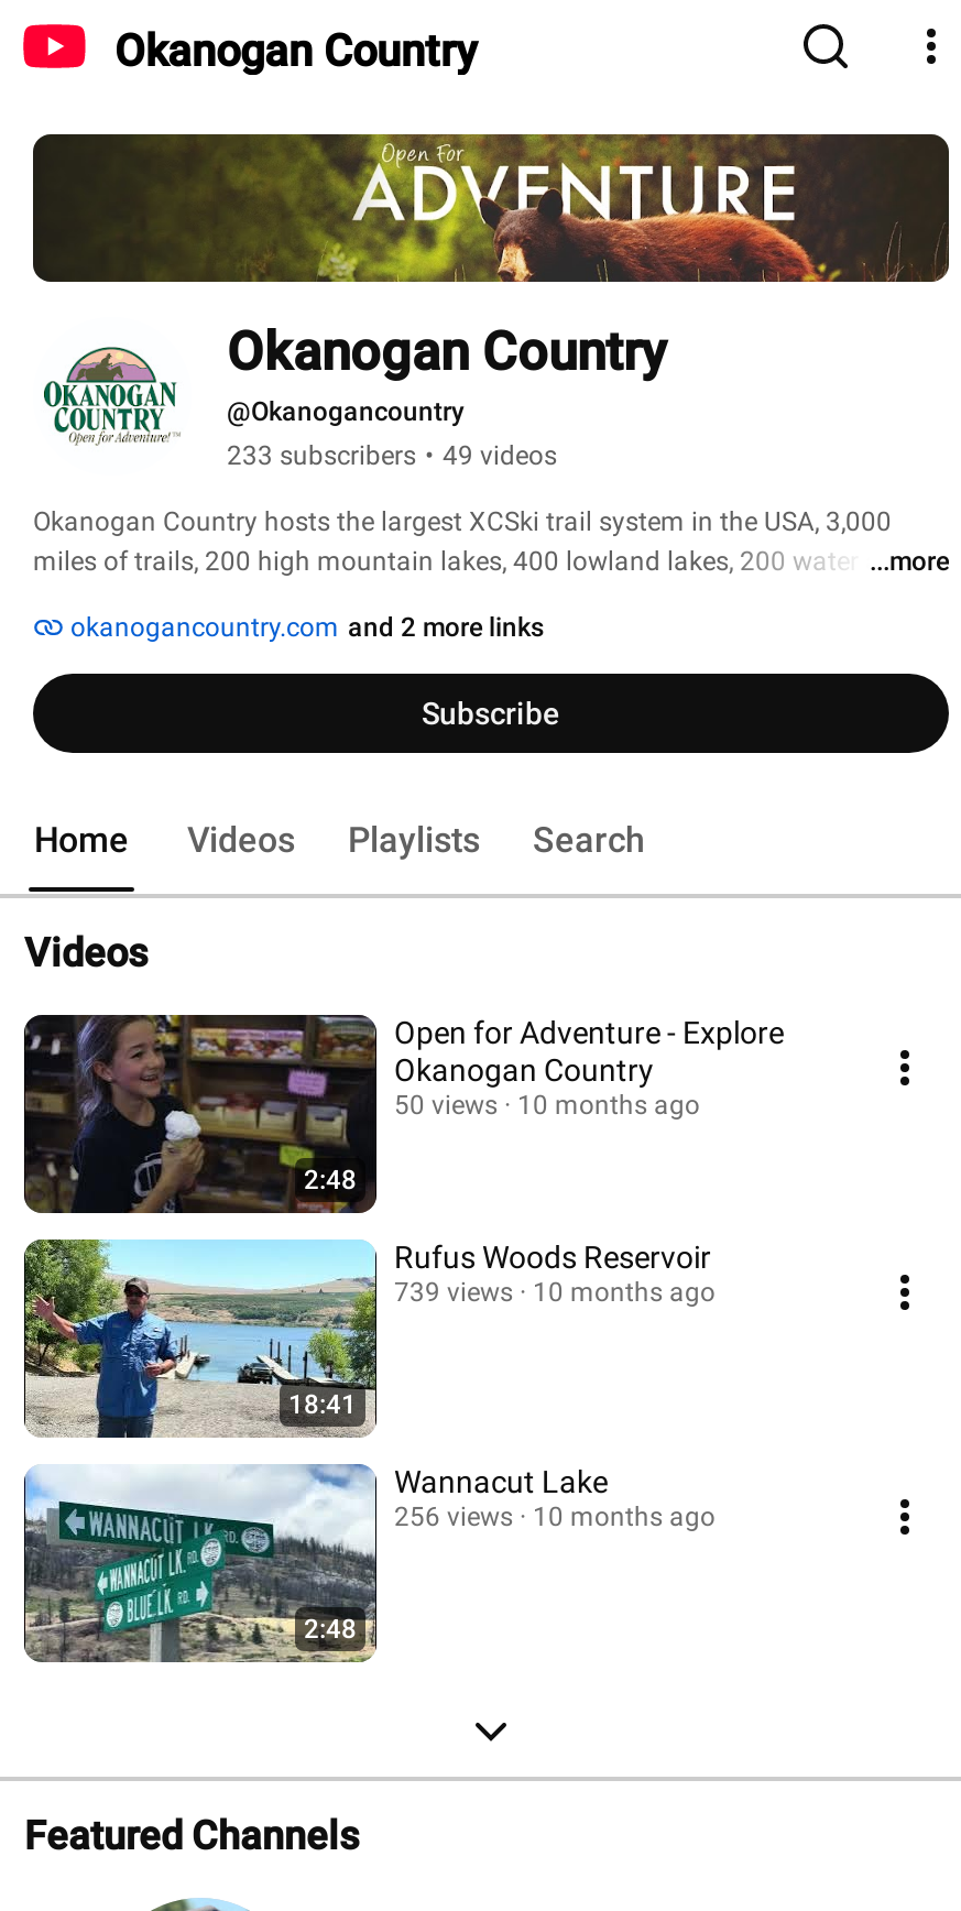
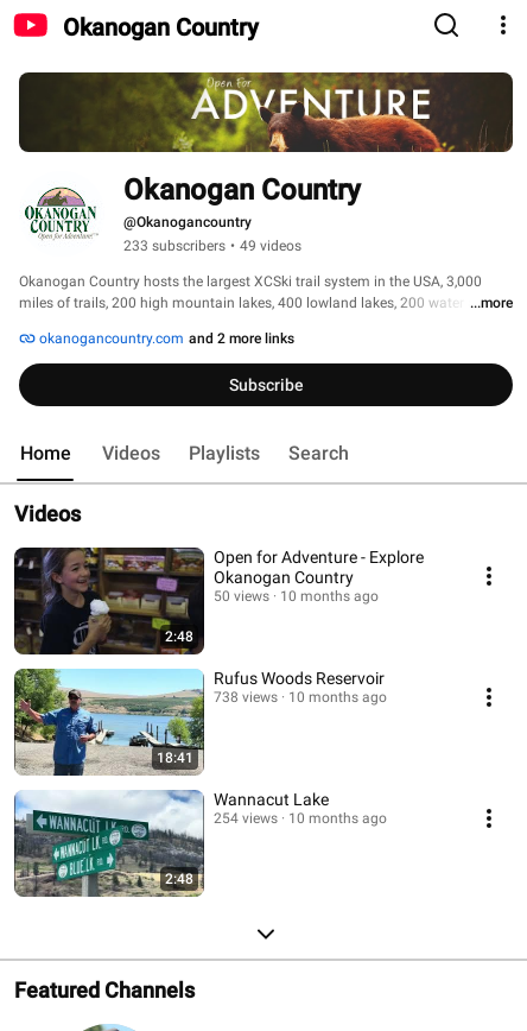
- 739 views 10 months ago
+ 738 views 10 months ago

- 256 views 10 months ago
+ 254 views 10 months ago
